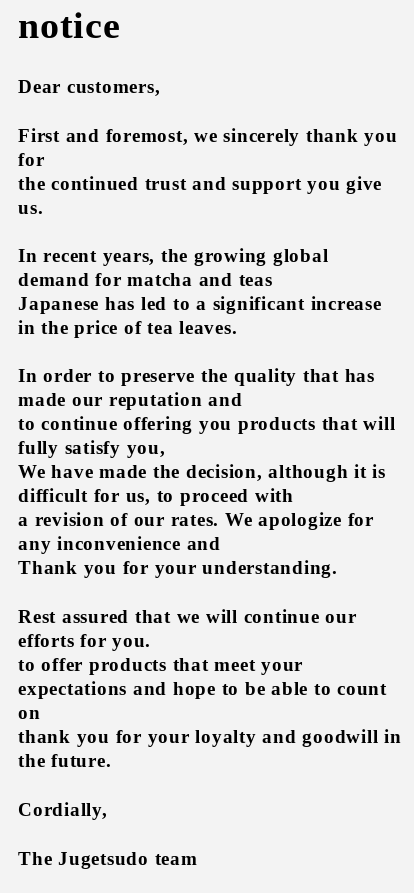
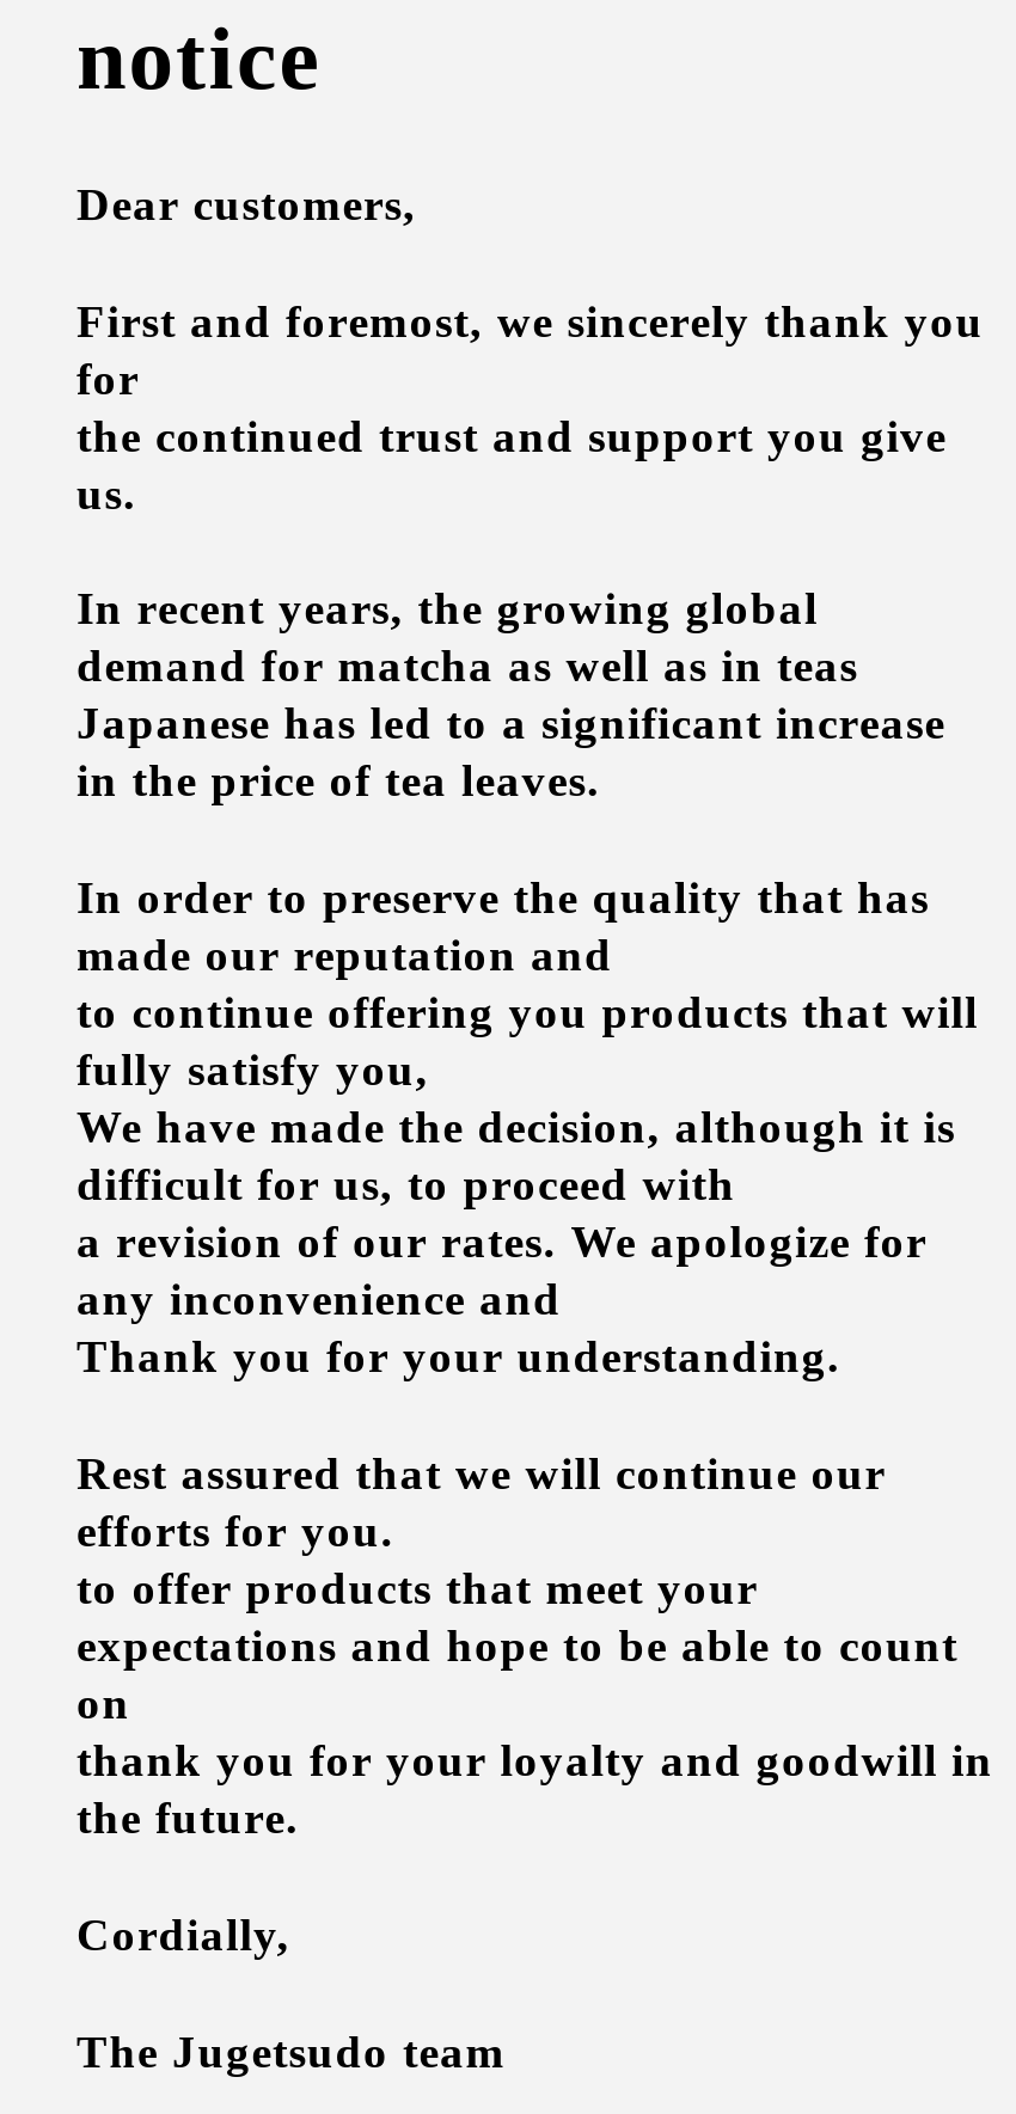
- demand for matcha and teas
+ demand for matcha as well as in teas
